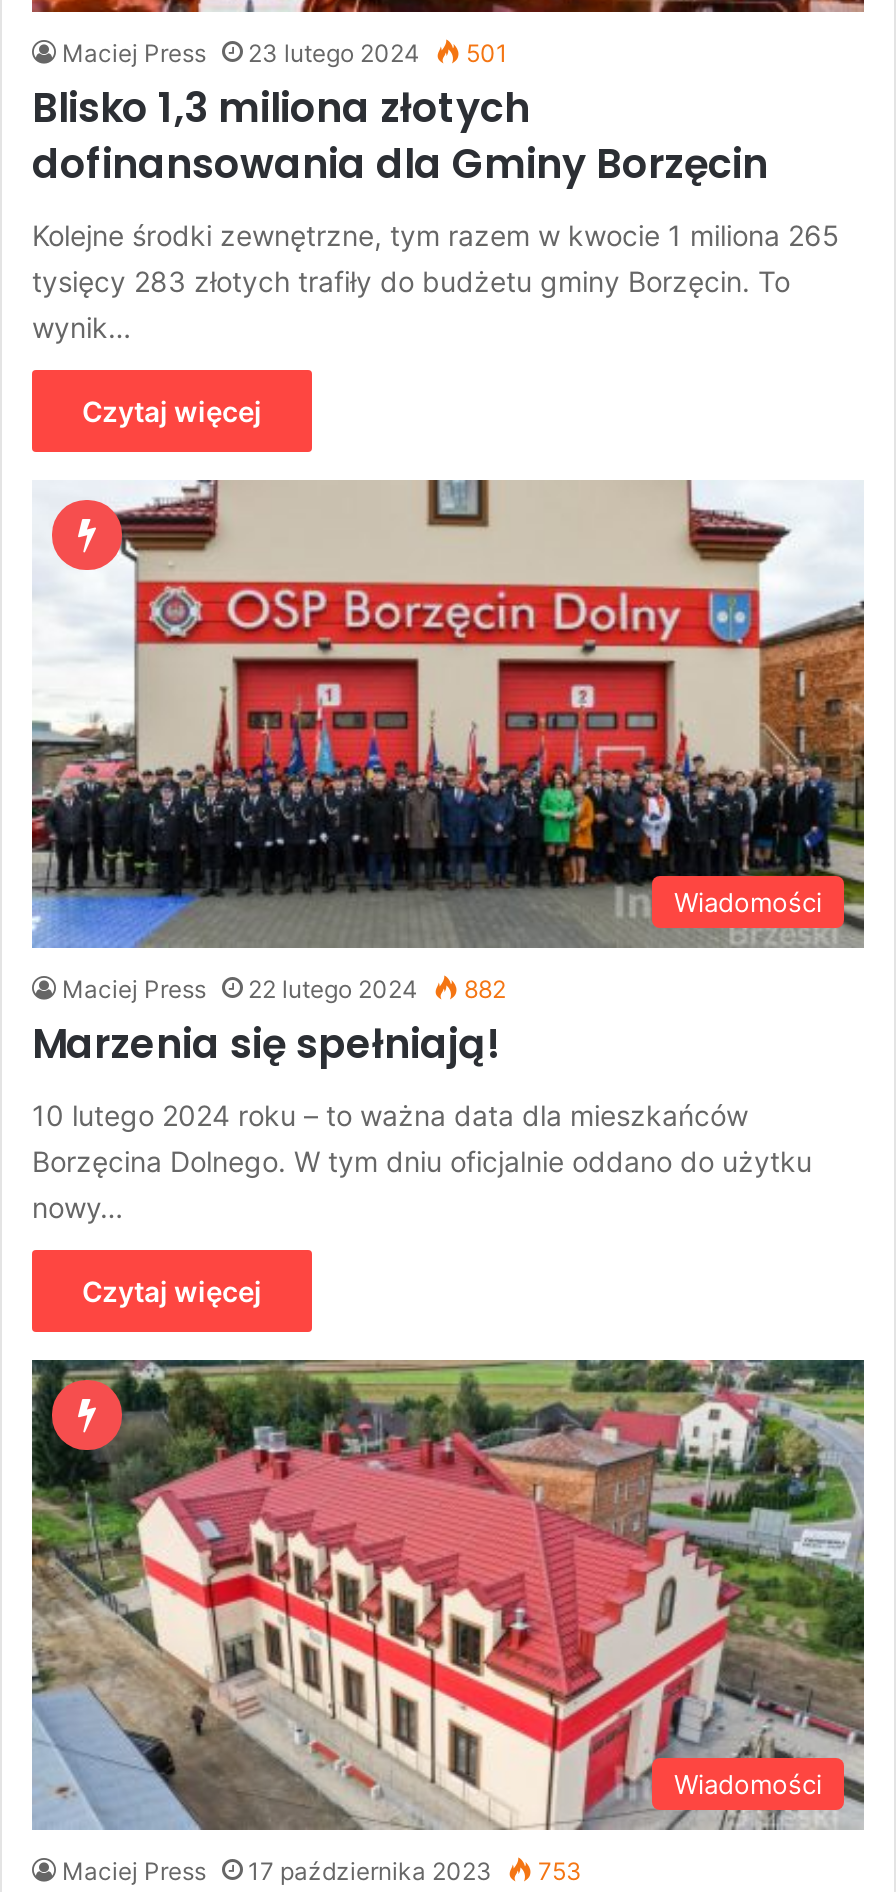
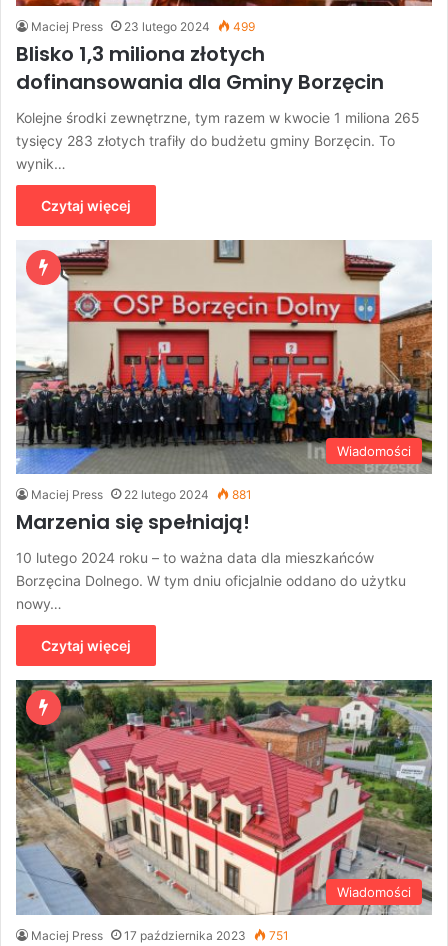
- Maciej Press 23 lutego 2024 501
+ Maciej Press 23 lutego 2024 499

- Maciej Press 22 lutego 2024 882
+ Maciej Press 22 lutego 2024 881

- Maciej Press 17 października 2023 753
+ Maciej Press 17 października 2023 751
